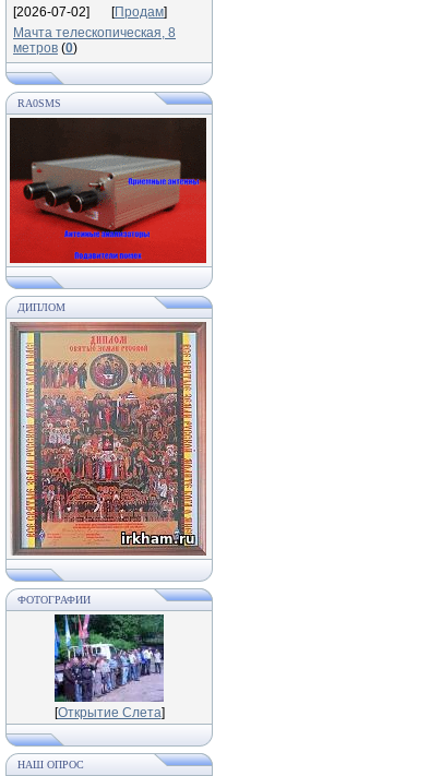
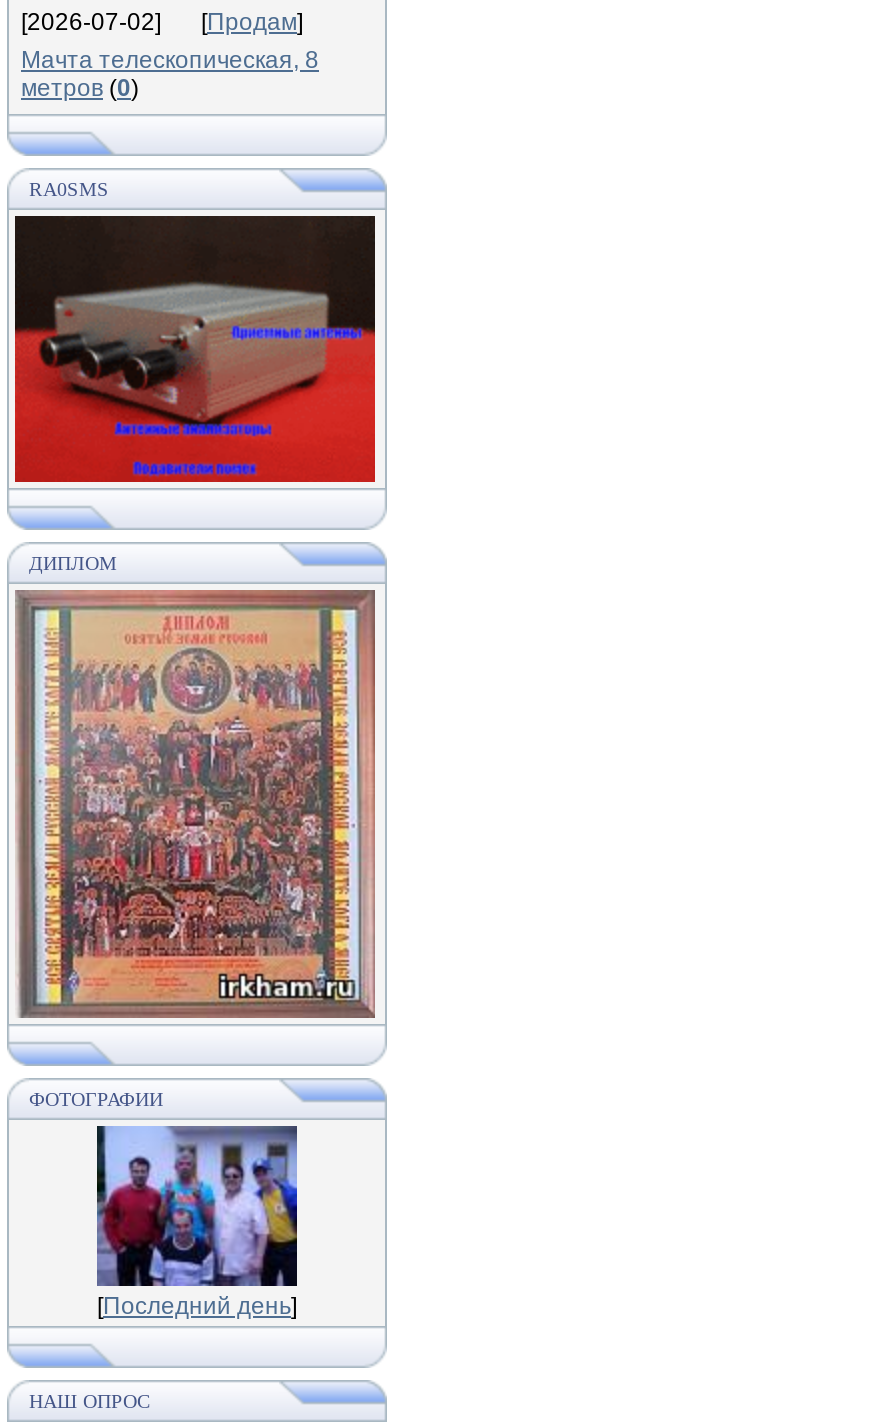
- [image]
- [Открытие Слета]
+ [image]
+ [Последний день]
